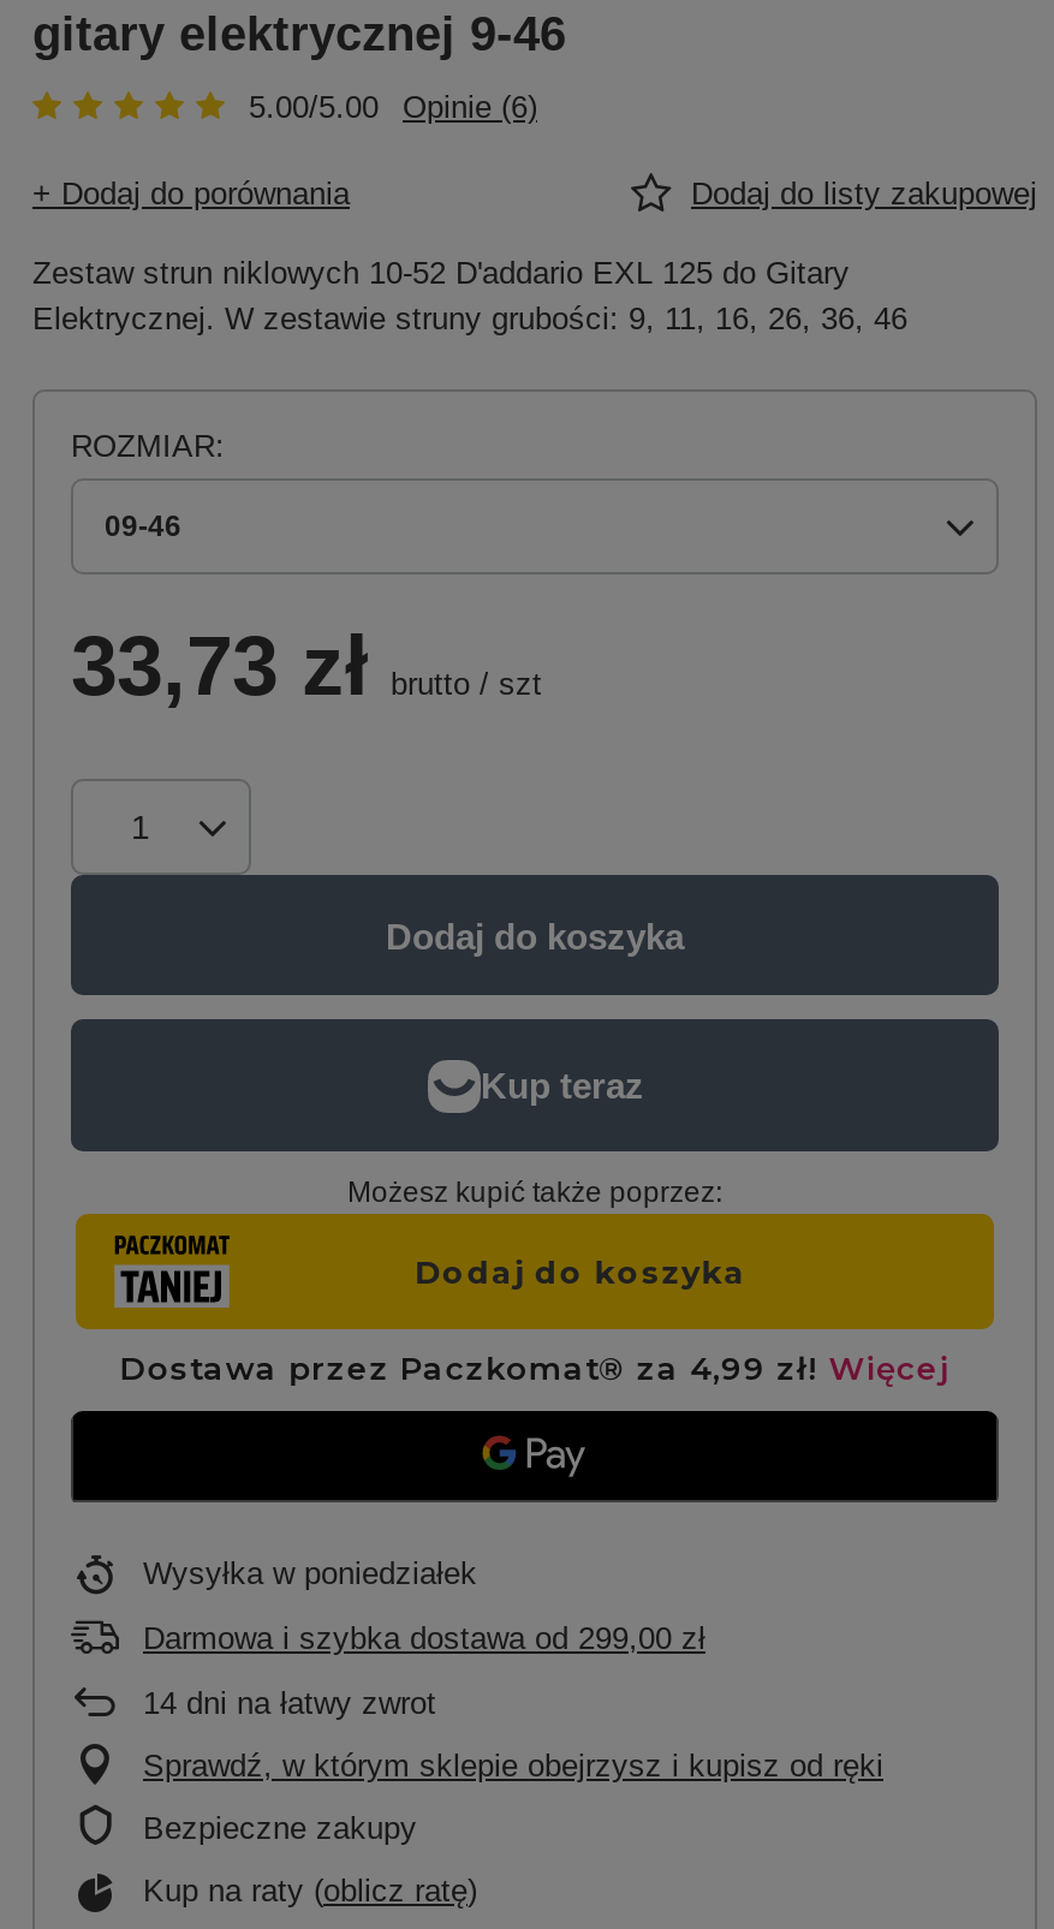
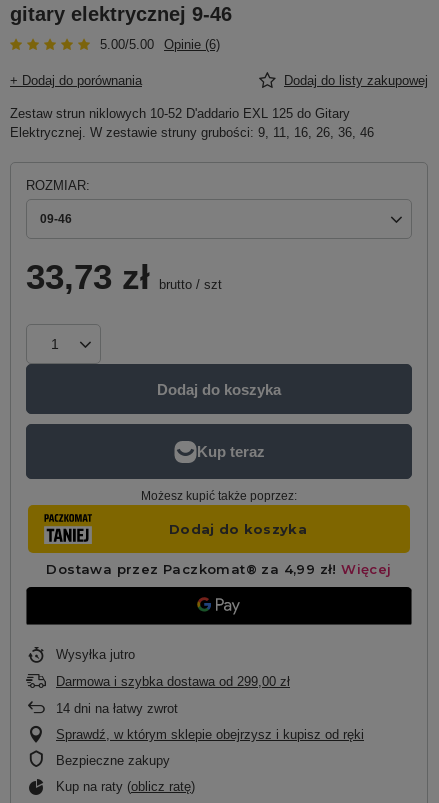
- Wysyłka w poniedziałek
+ Wysyłka jutro
